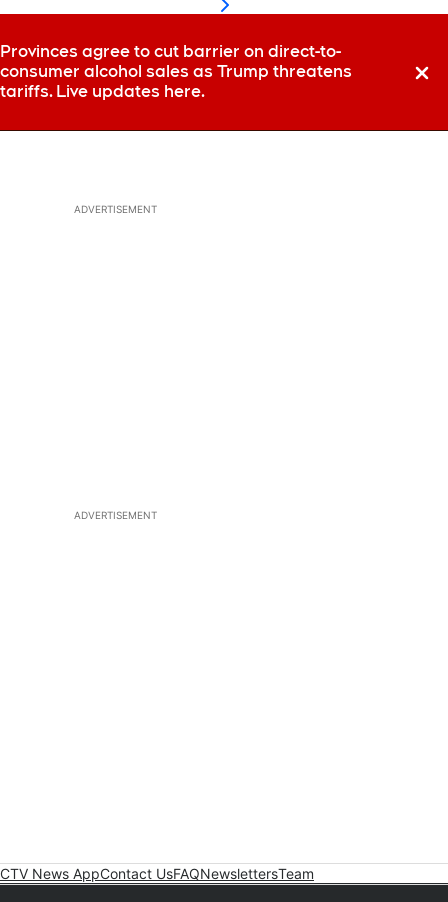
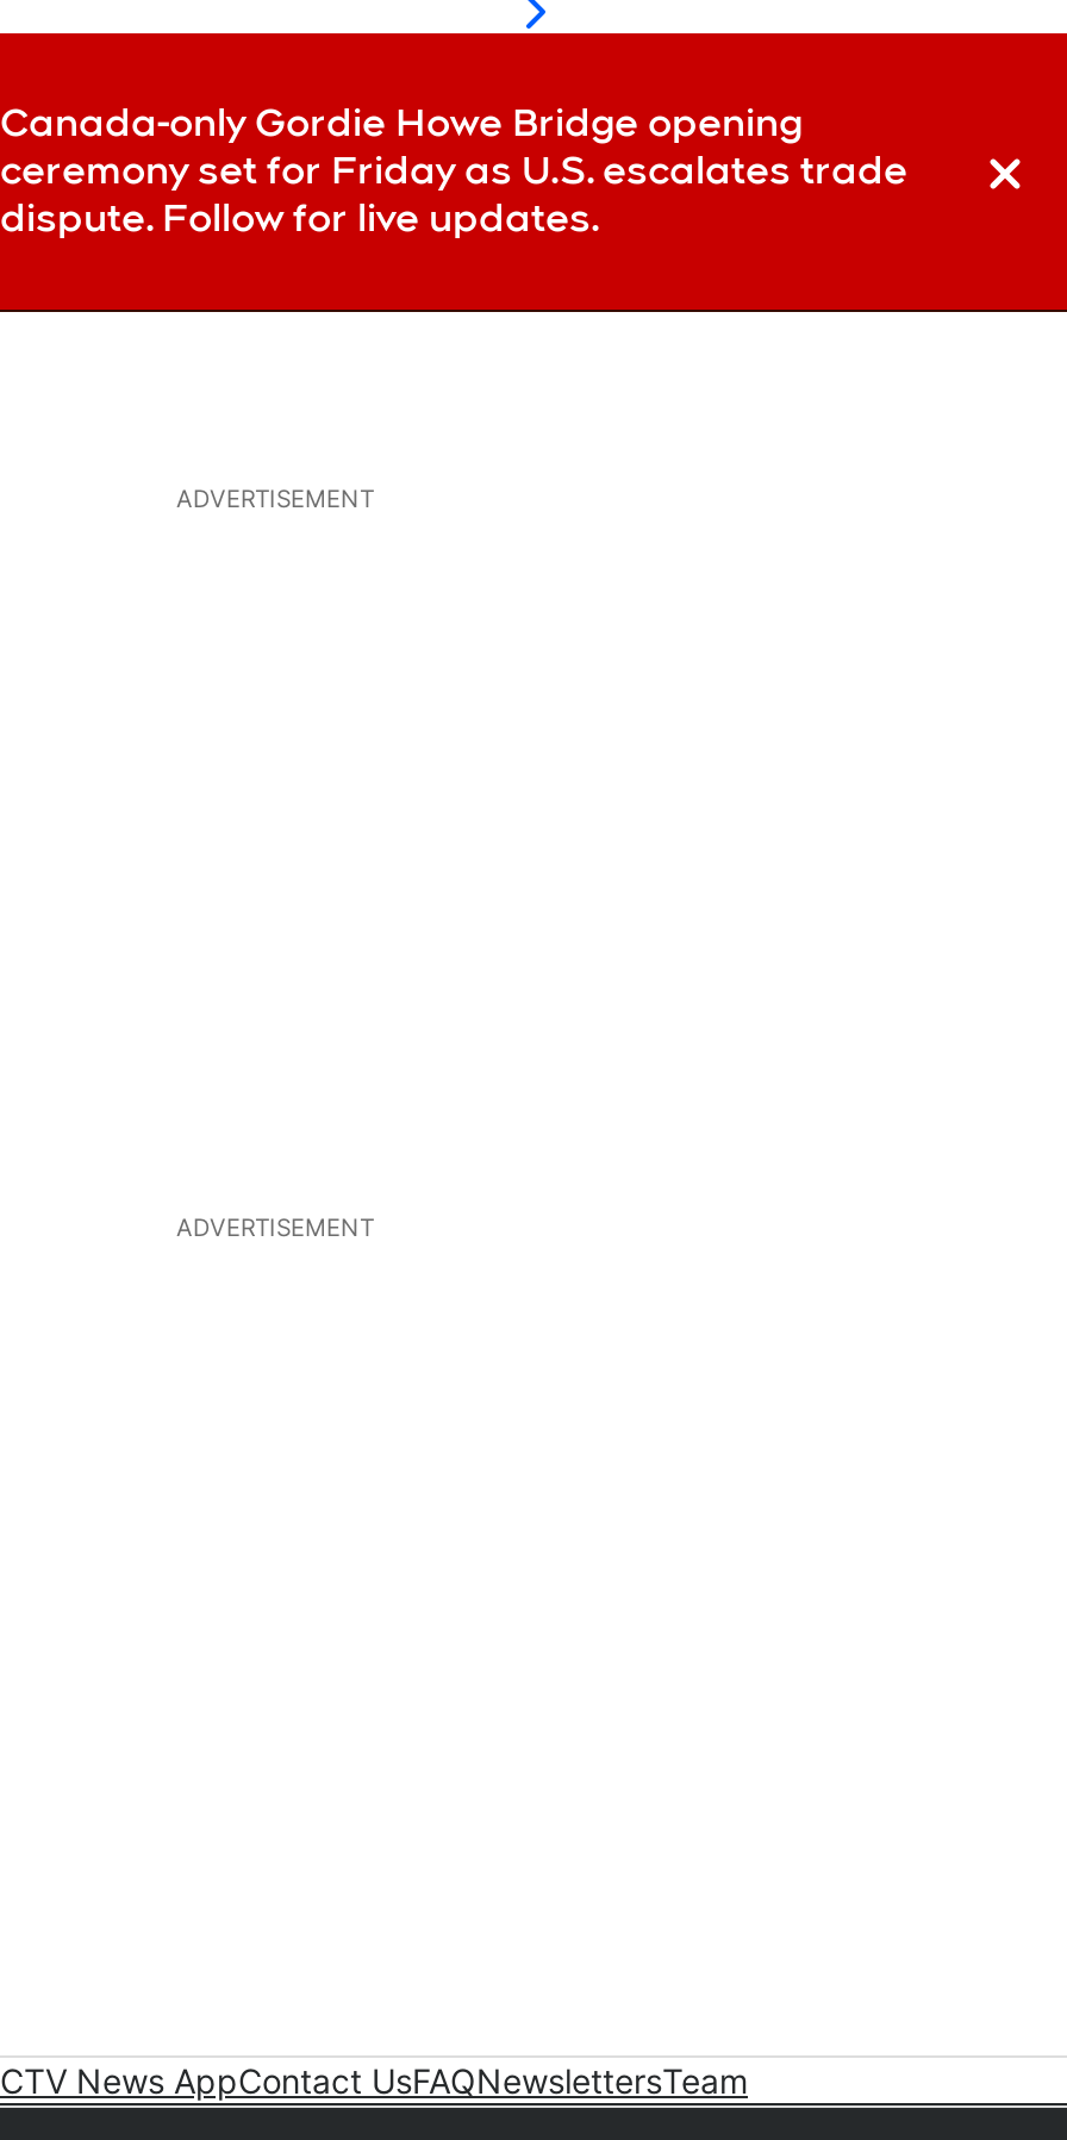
- Provinces agree to cut barrier on direct-to-
- consumer alcohol sales as Trump threatens
- tariffs. Live updates here.
+ Canada-only Gordie Howe Bridge opening
+ ceremony set for Friday as U.S. escalates trade
+ dispute. Follow for live updates.
